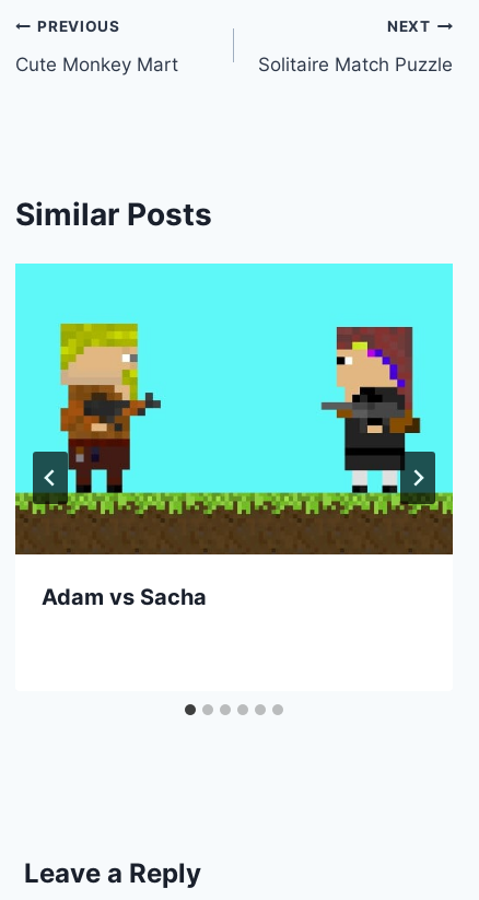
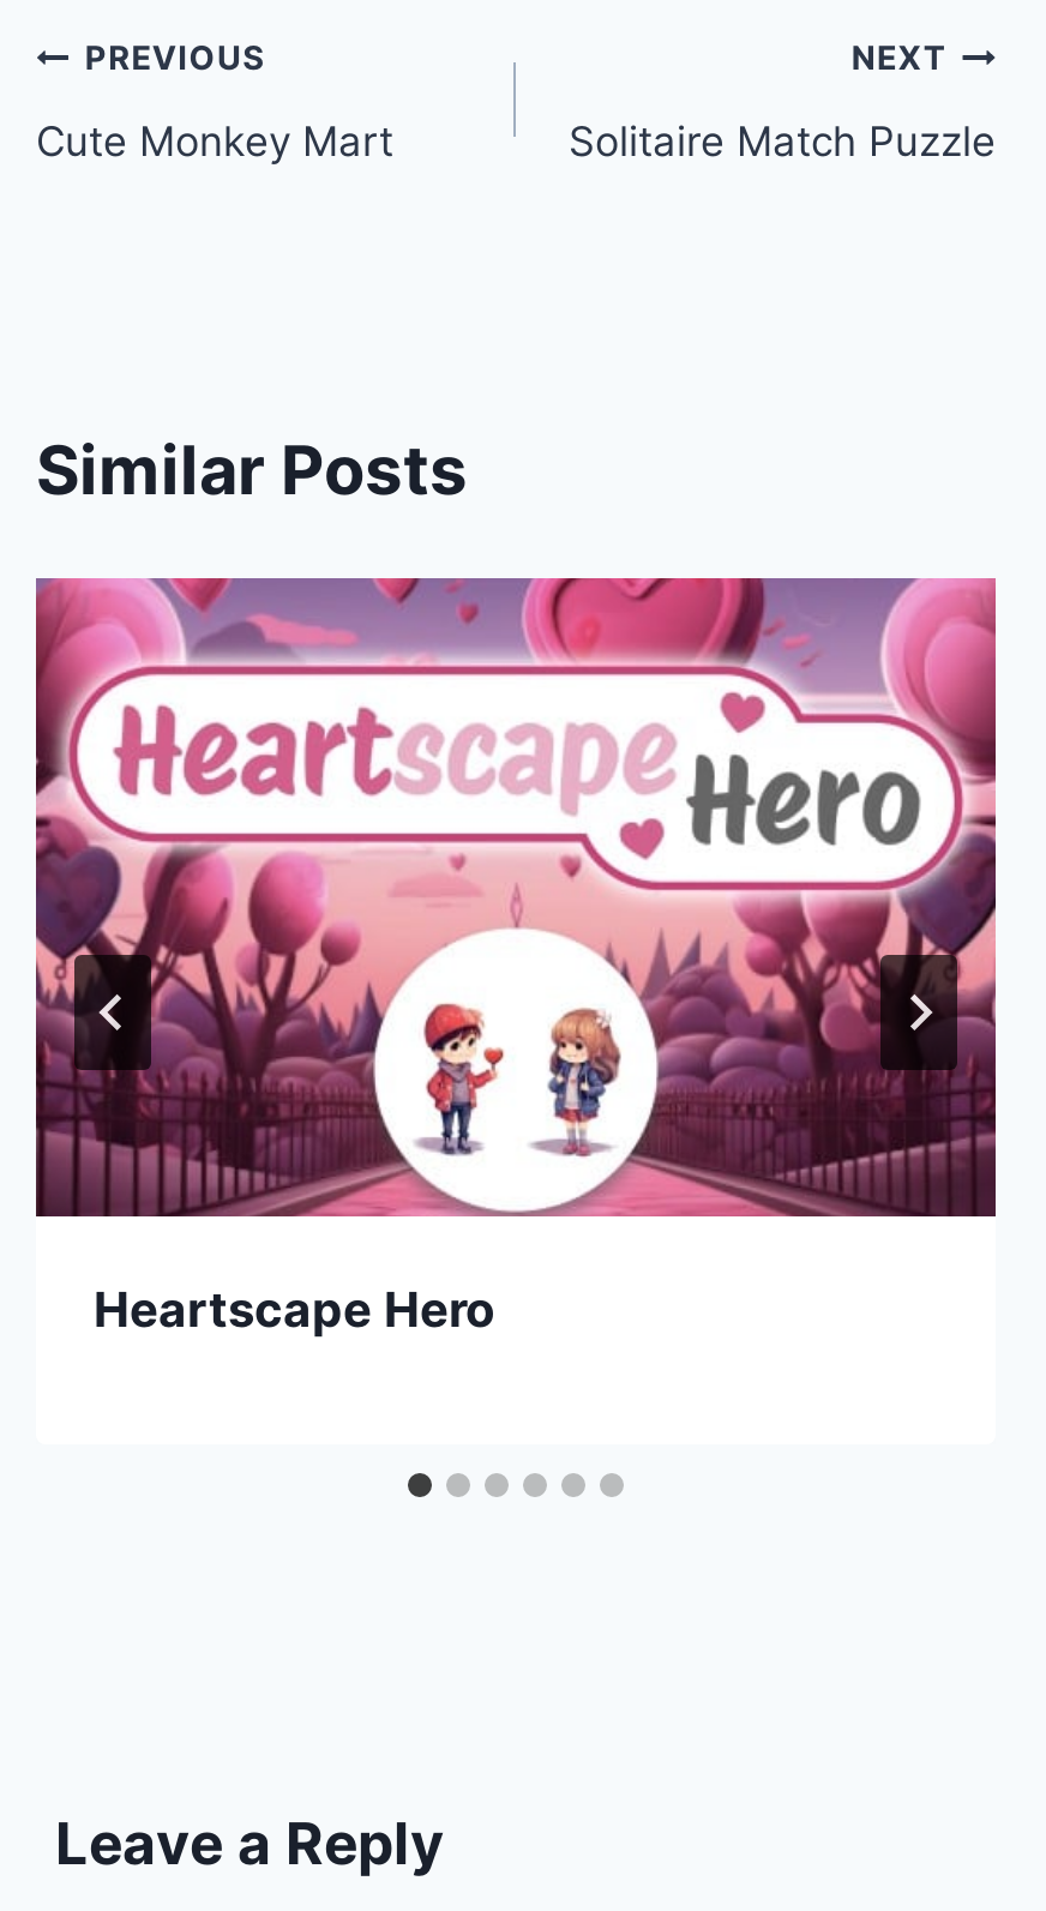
- [image]
- Adam vs Sacha
+ [image]
+ Heartscape Hero
